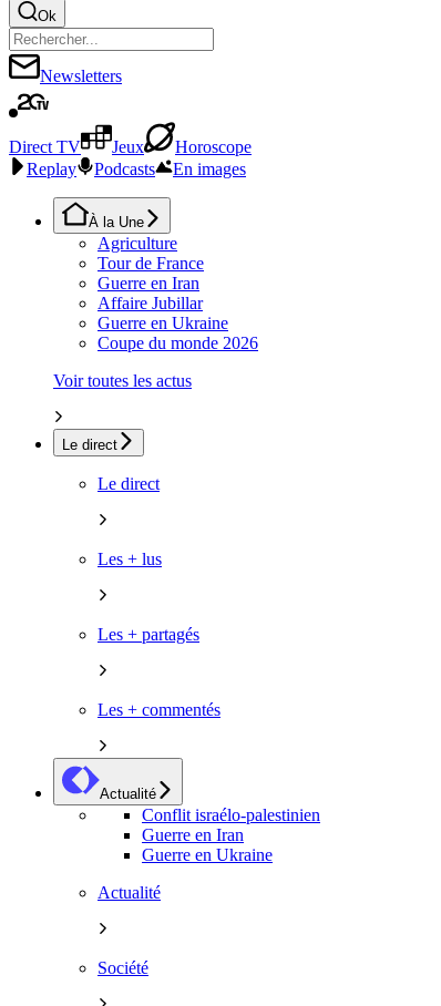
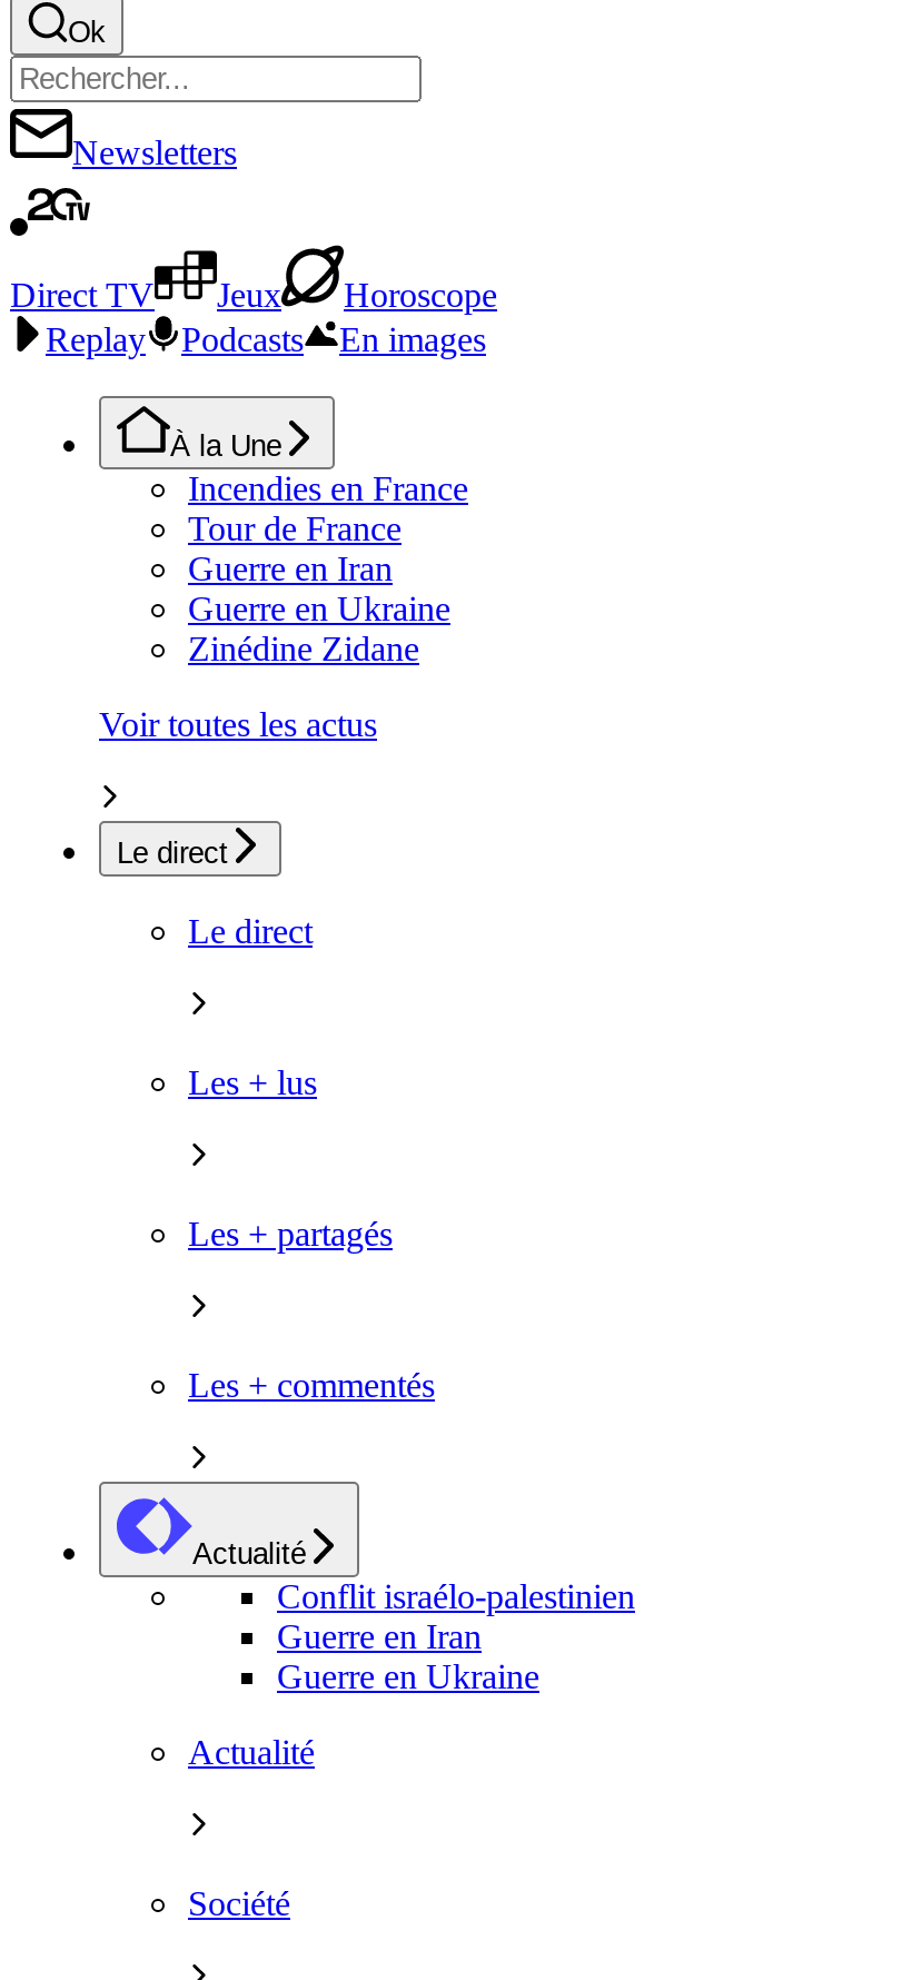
- Agriculture
+ Incendies en France

- Affaire Jubillar

- Coupe du monde 2026
+ Zinédine Zidane
